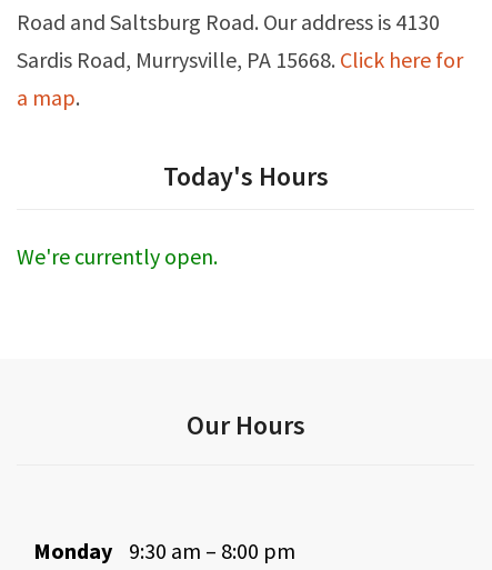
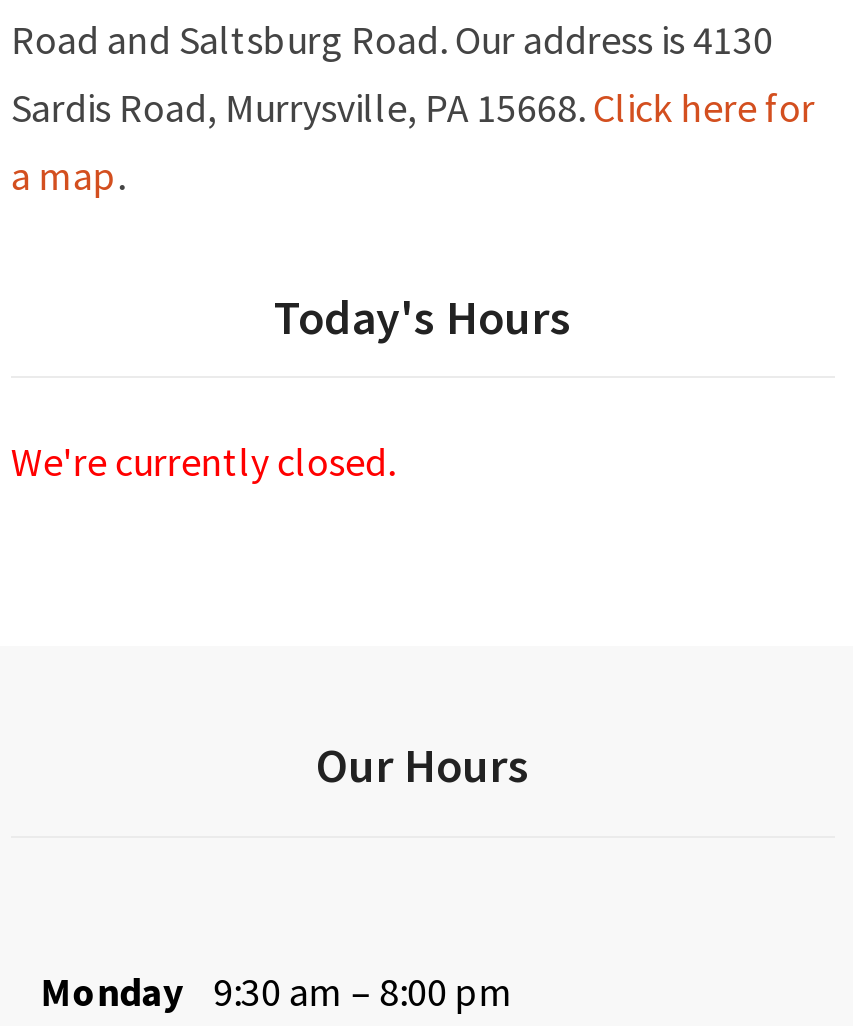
- We're currently open.
+ We're currently closed.
